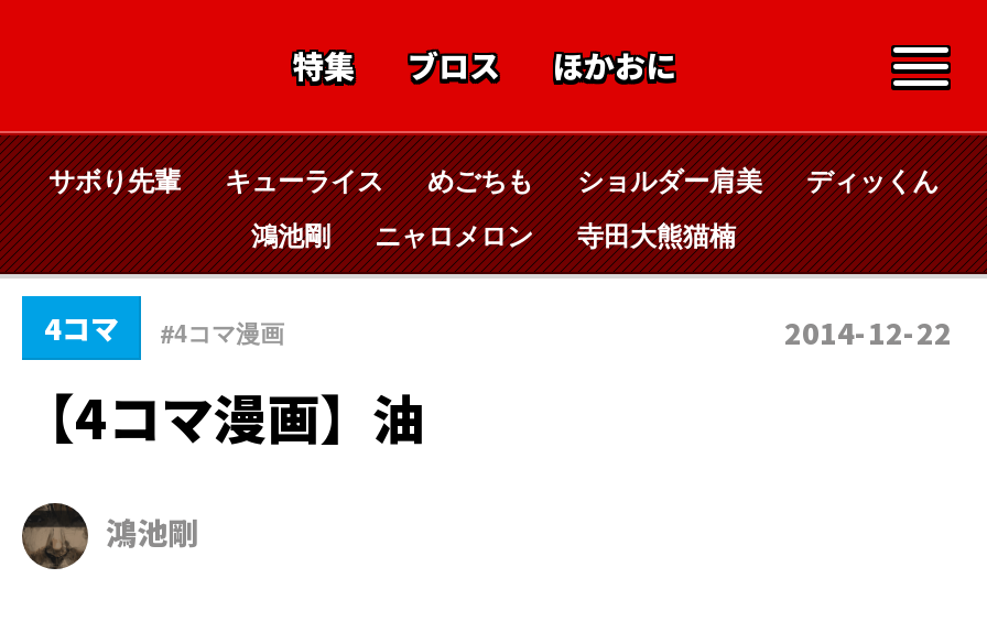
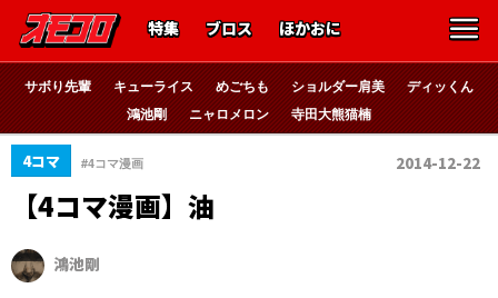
+ [image]
